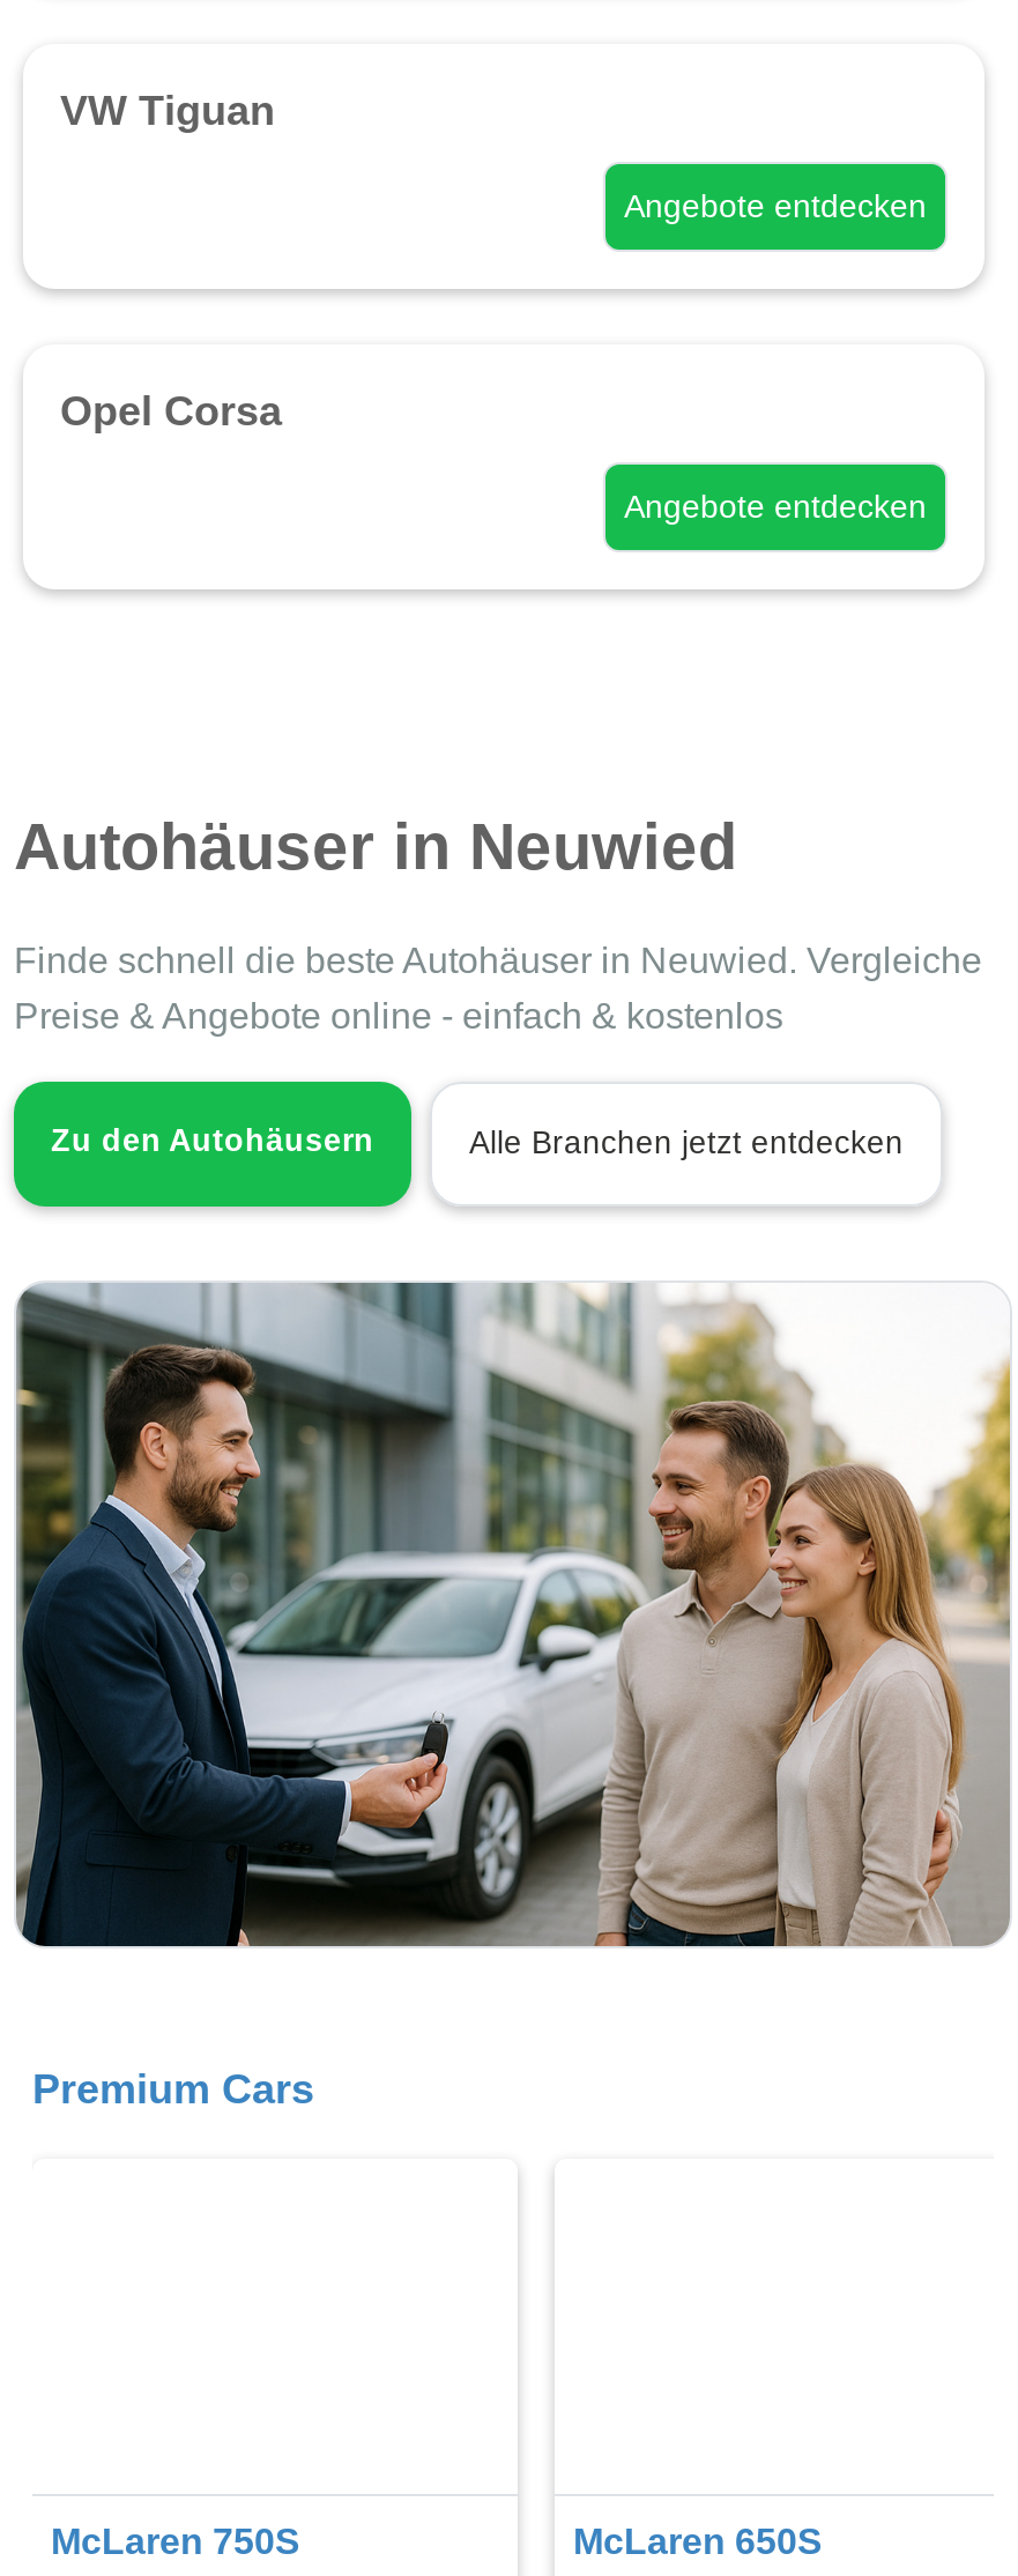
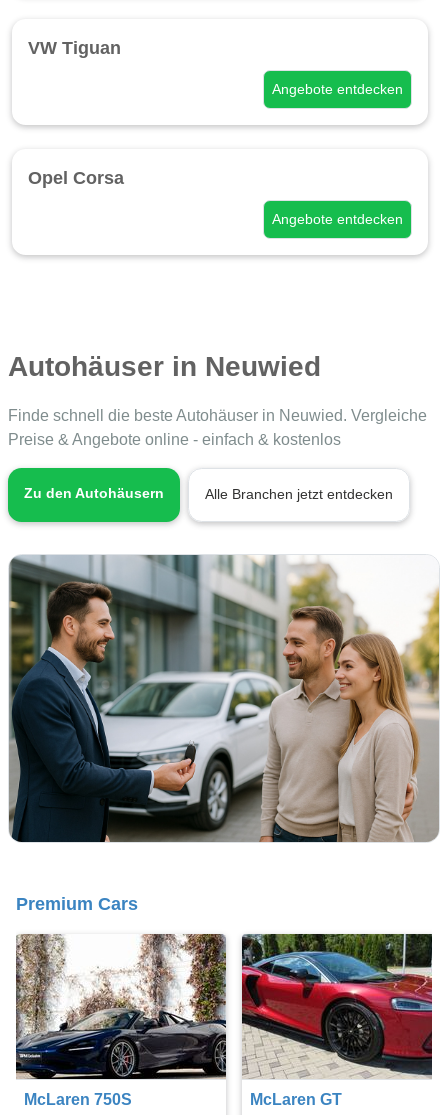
+ [image]

+ [image]

- McLaren 650S
+ McLaren GT
